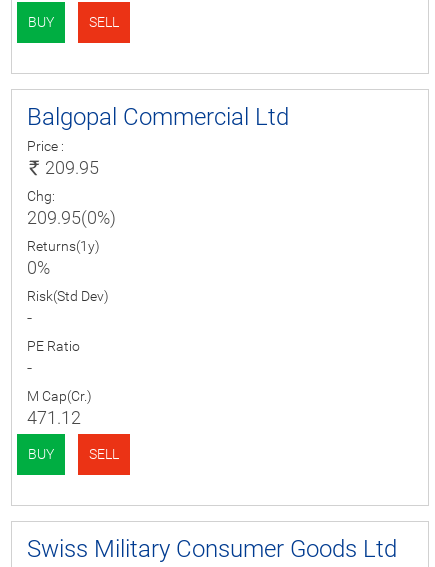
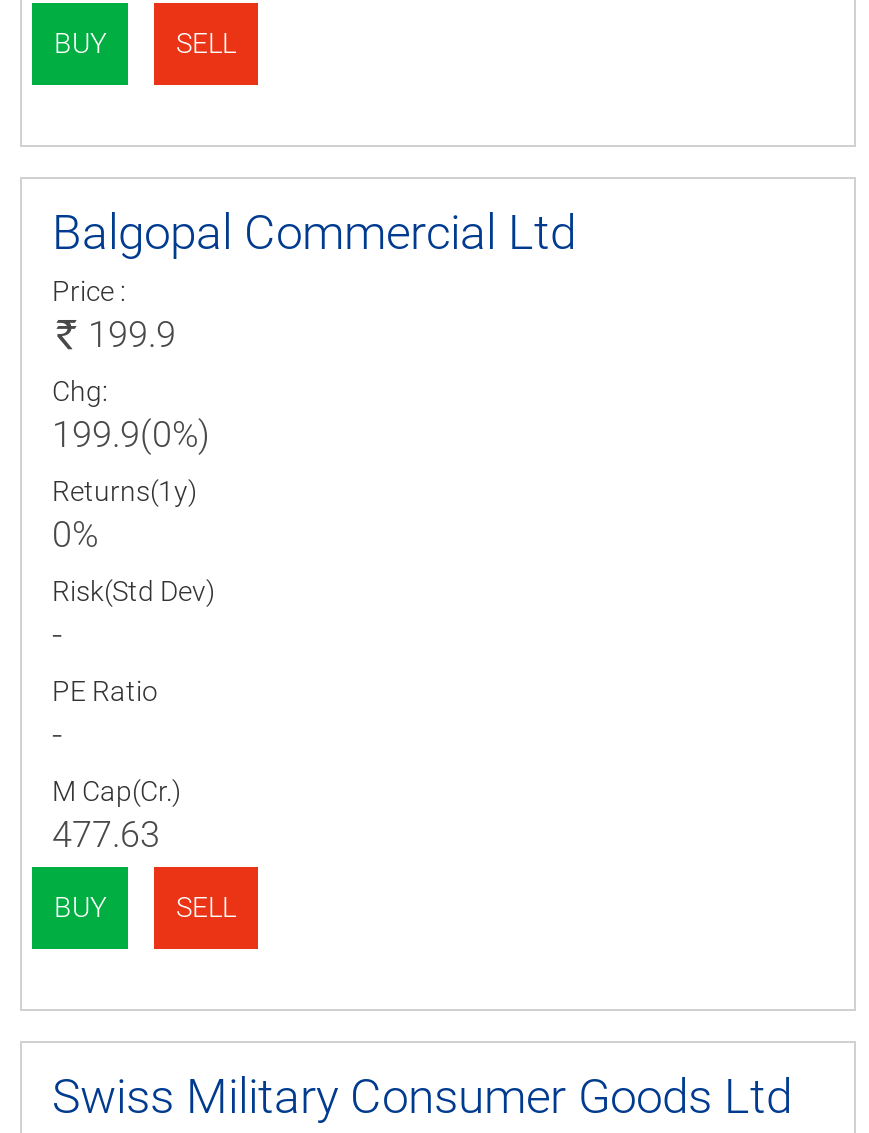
- 209.95
+ 199.9

- 209.95(0%)
+ 199.9(0%)

- 471.12
+ 477.63
